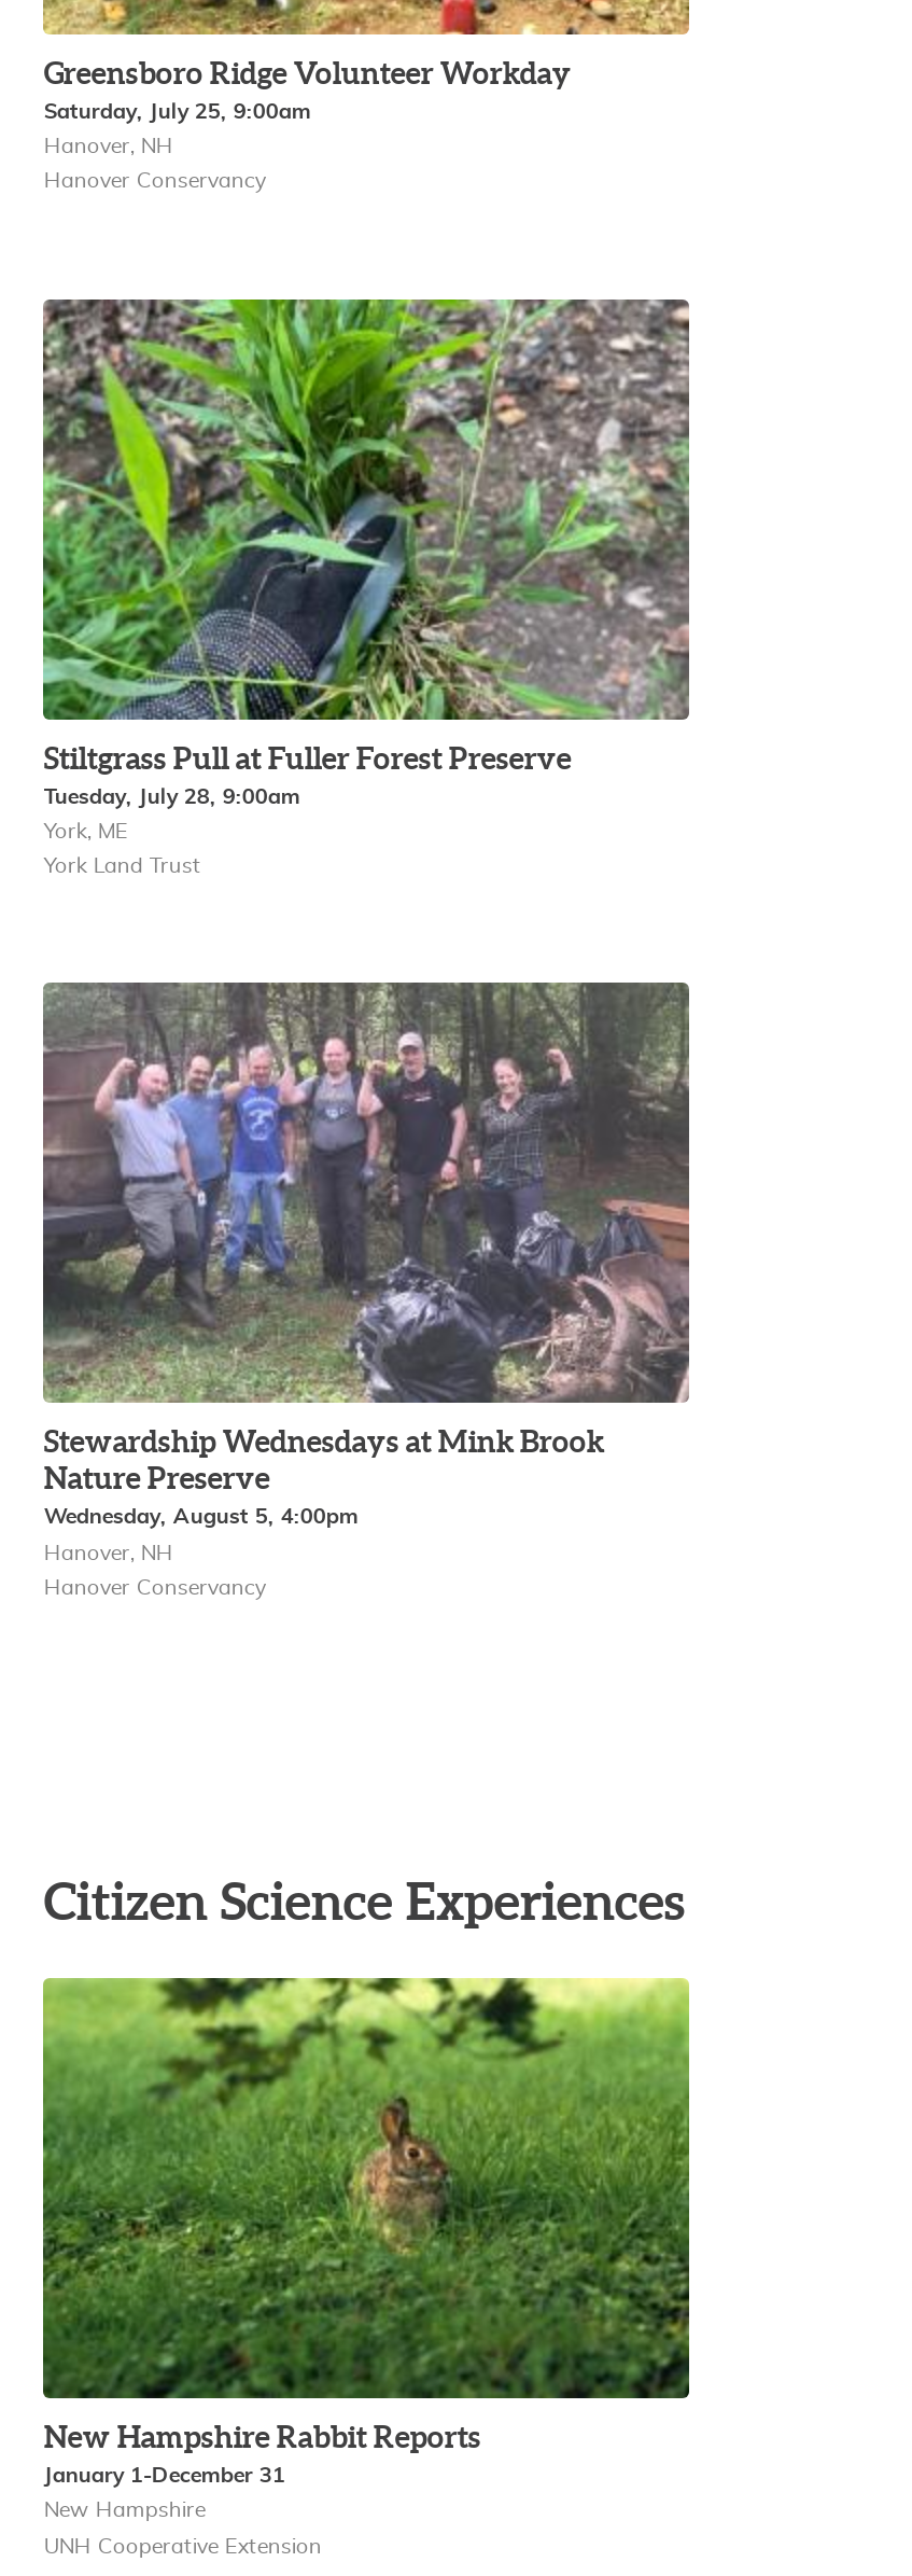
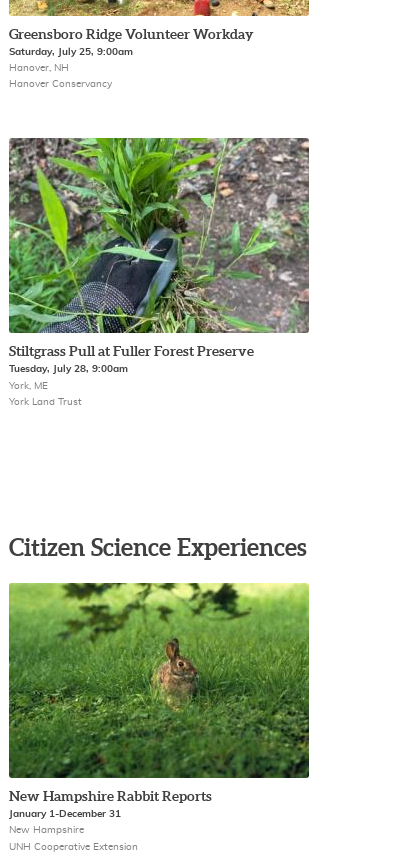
- [image]
- Stewardship Wednesdays at Mink Brook
- Nature Preserve
- Wednesday, August 5, 4:00pm
- Hanover, NH
- Hanover Conservancy
